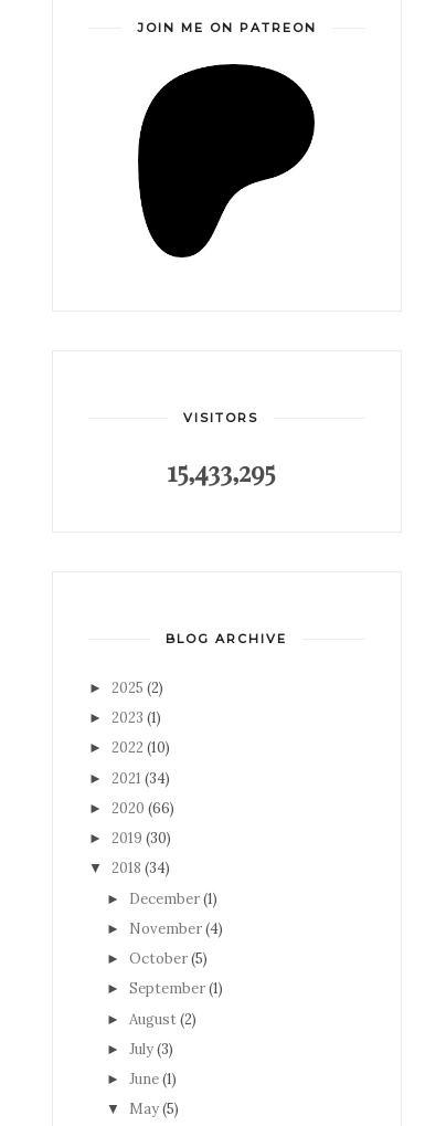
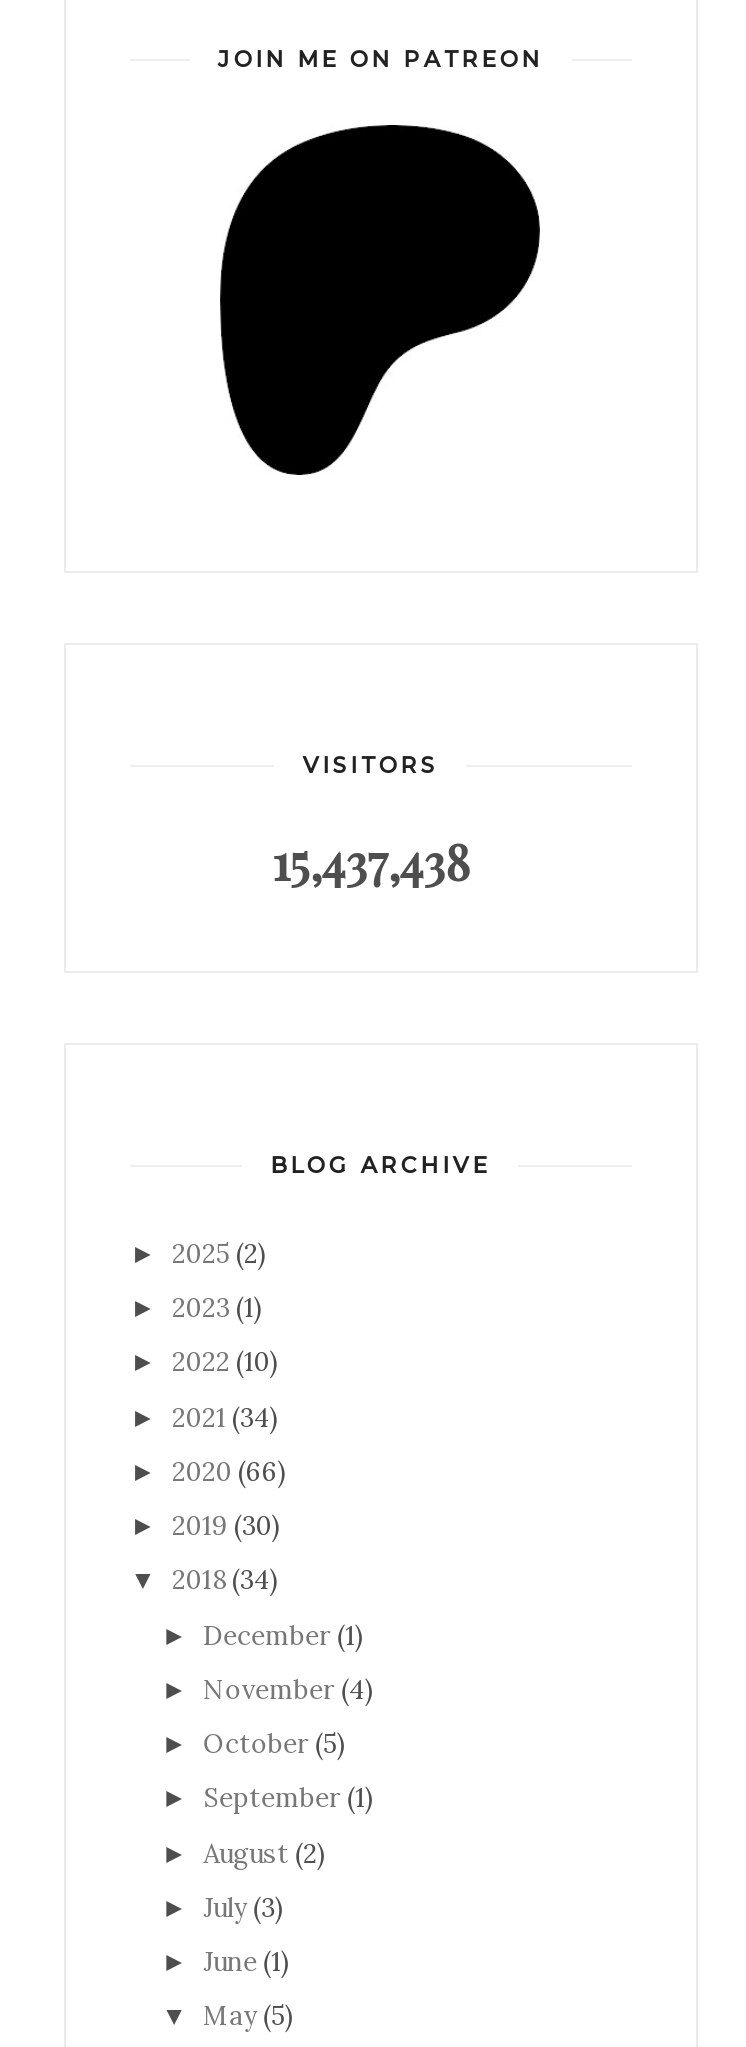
- 15,433,295
+ 15,437,438
